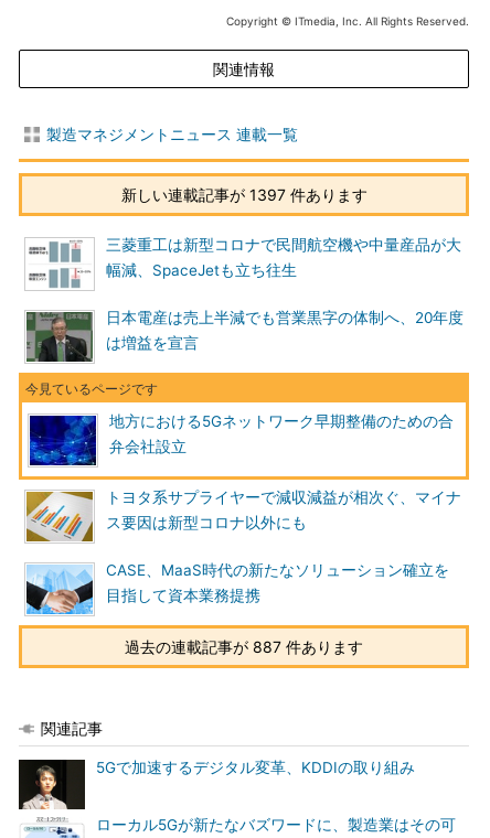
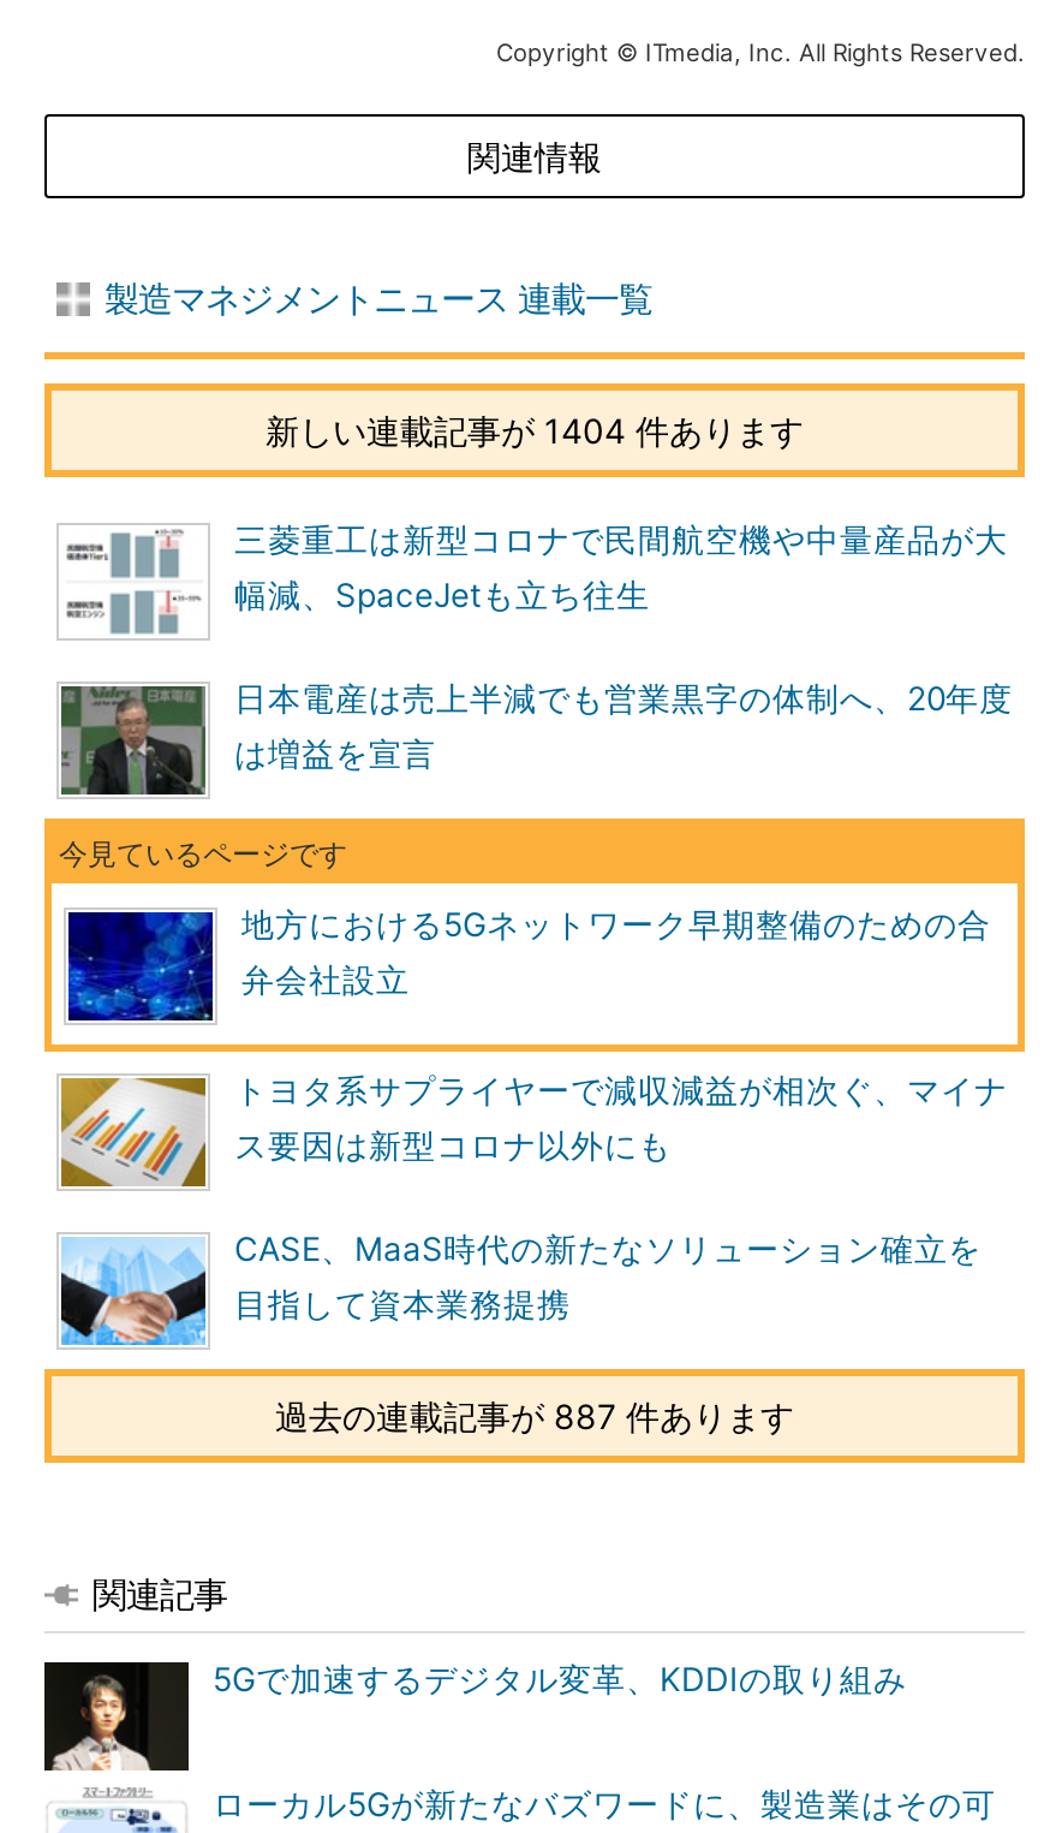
- 新しい連載記事が 1397 件あります
+ 新しい連載記事が 1404 件あります
